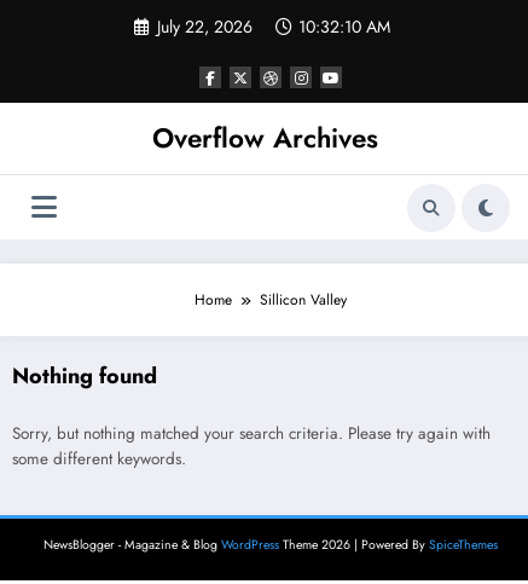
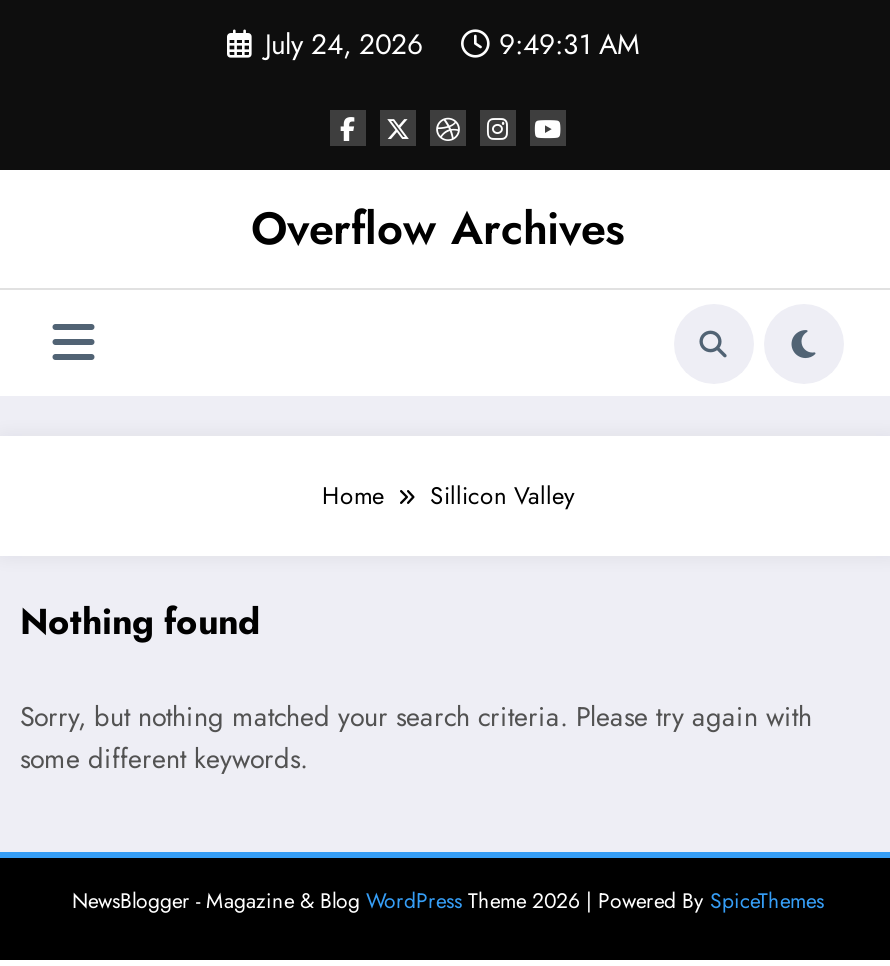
- July 22, 2026
+ July 24, 2026

- 10:32:10 AM
+ 9:49:31 AM
